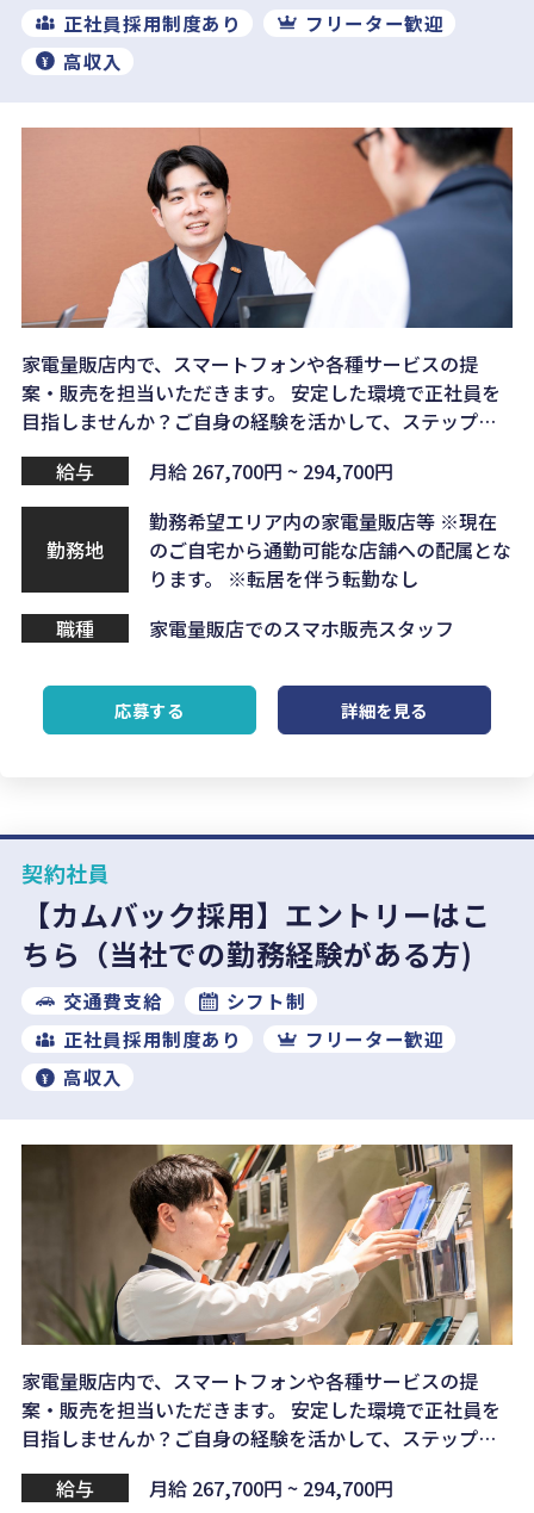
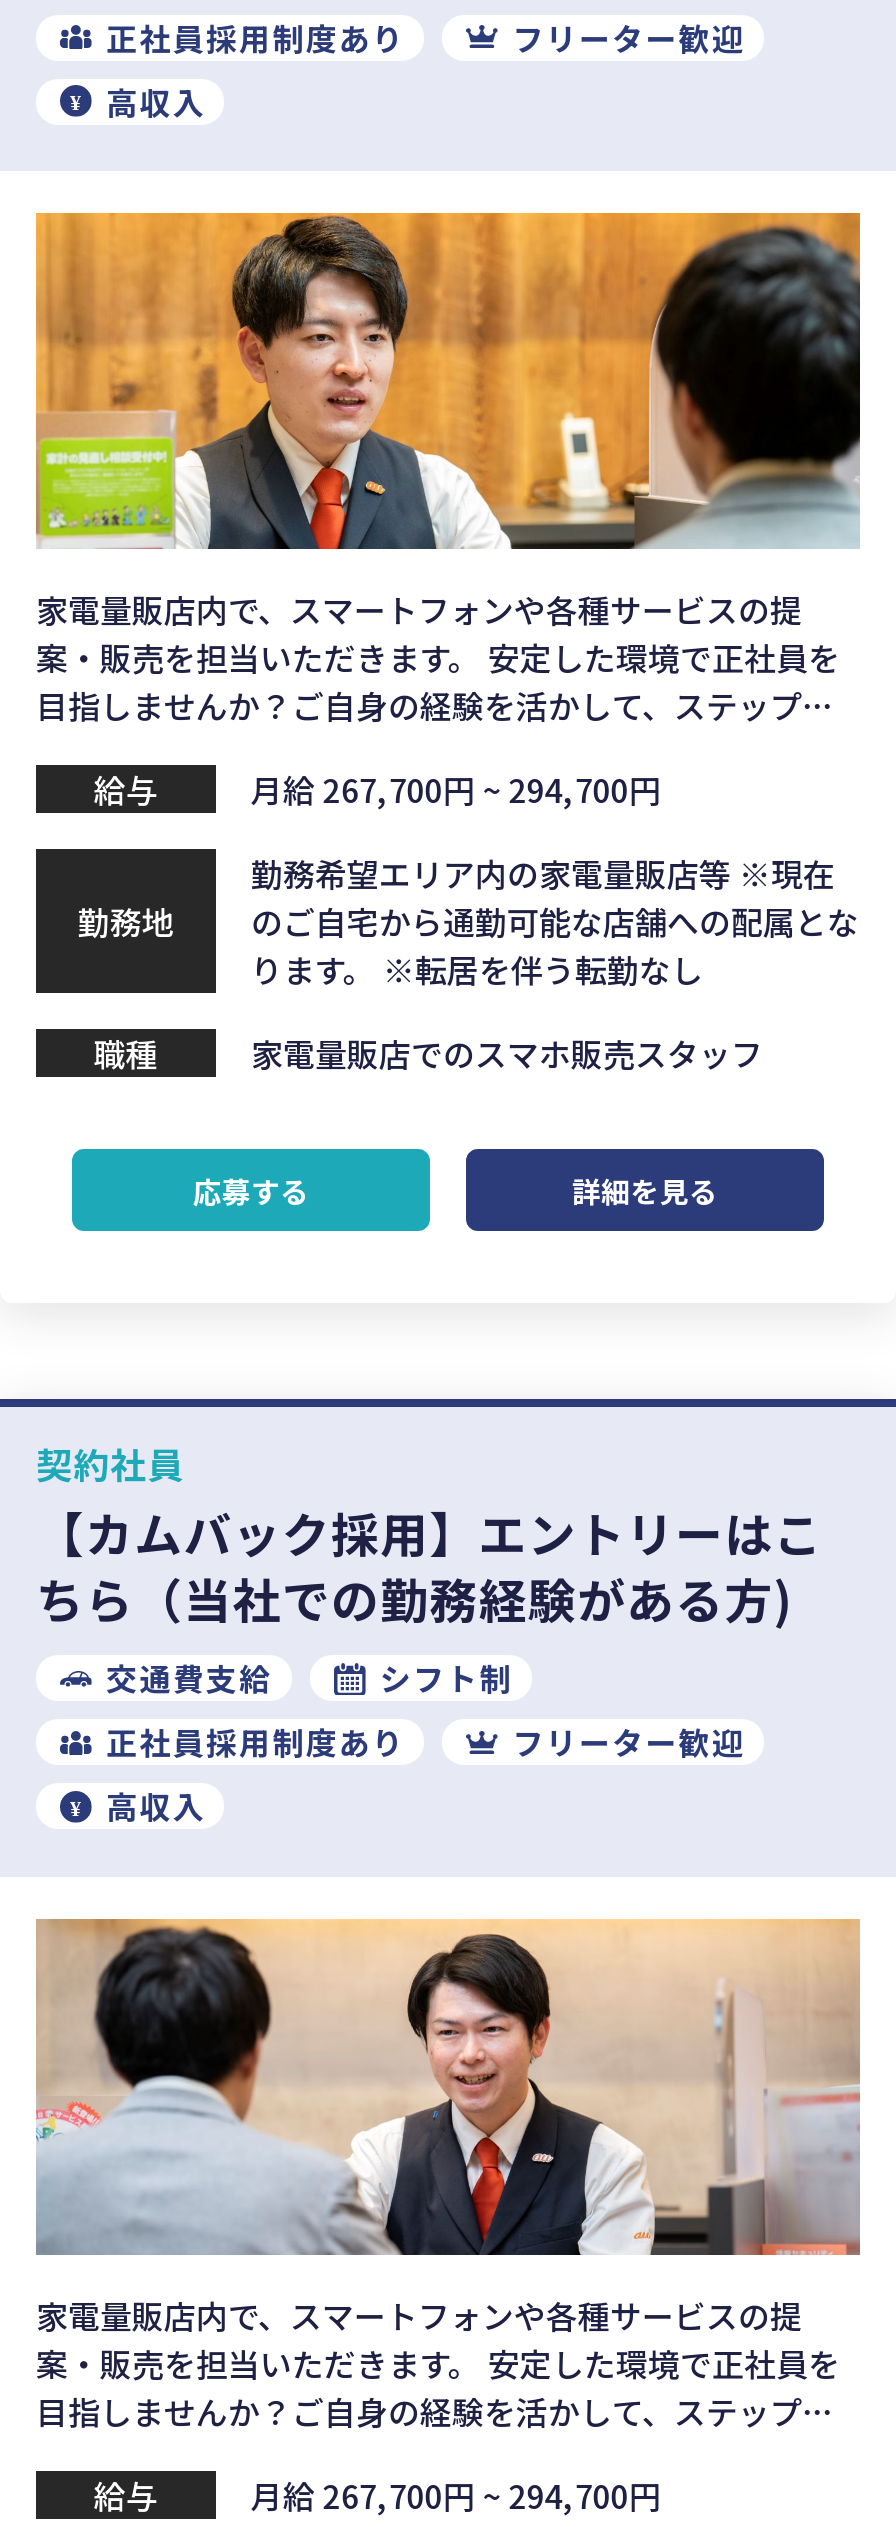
- [image]
+ [image]

- [image]
+ [image]
